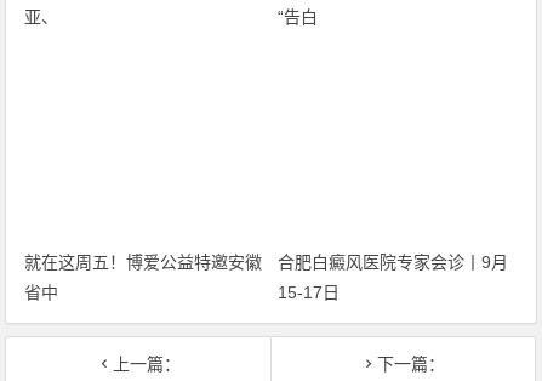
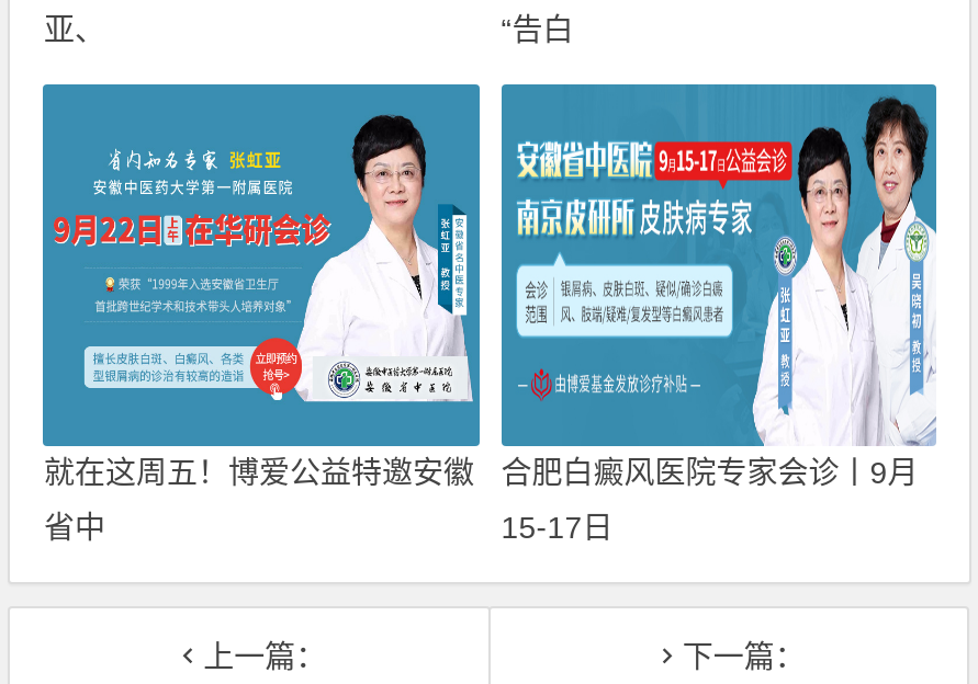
+ [image]

+ [image]
